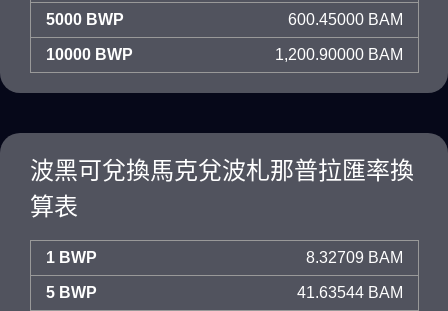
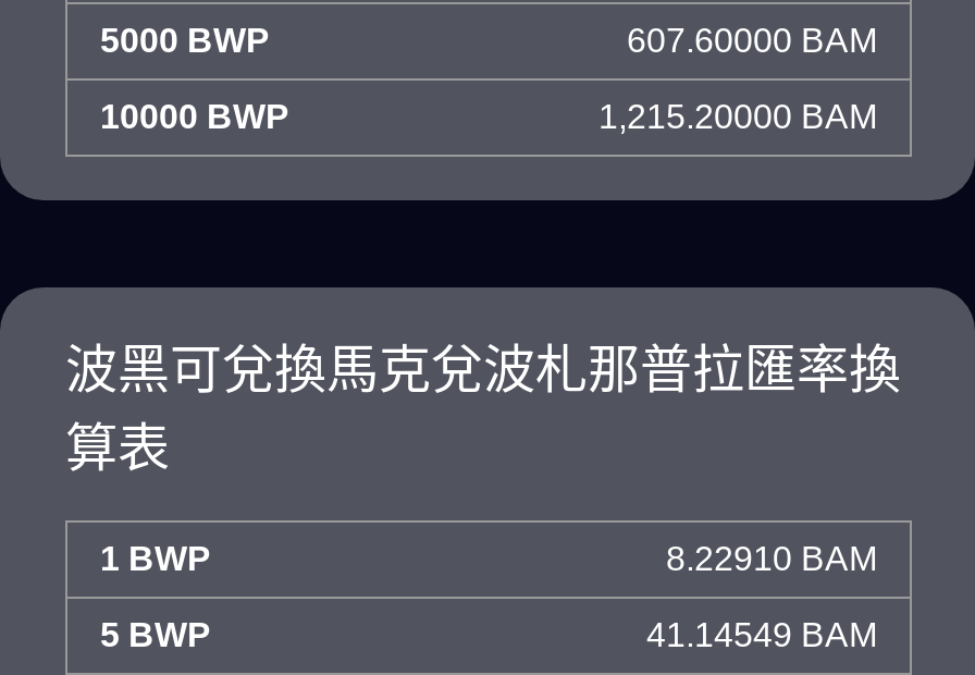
- 600.45000 BAM
+ 607.60000 BAM

- 1,200.90000 BAM
+ 1,215.20000 BAM

- 8.32709 BAM
+ 8.22910 BAM

- 41.63544 BAM
+ 41.14549 BAM
